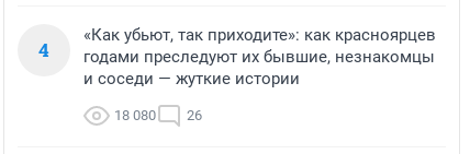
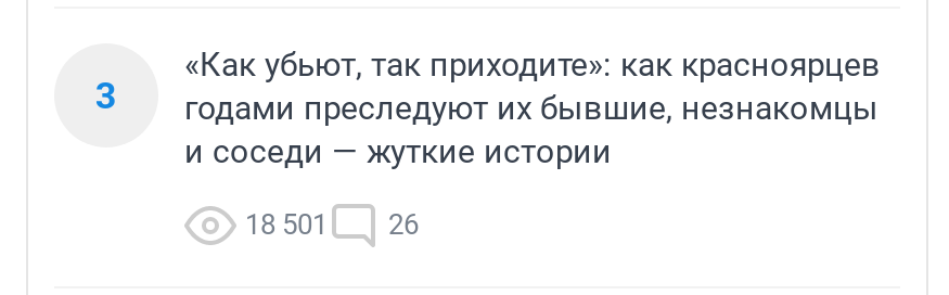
- 4 годами преследуют их бывшие, незнакомцы
+ 3 годами преследуют их бывшие, незнакомцы

- 18 080 26
+ 18 501 26
